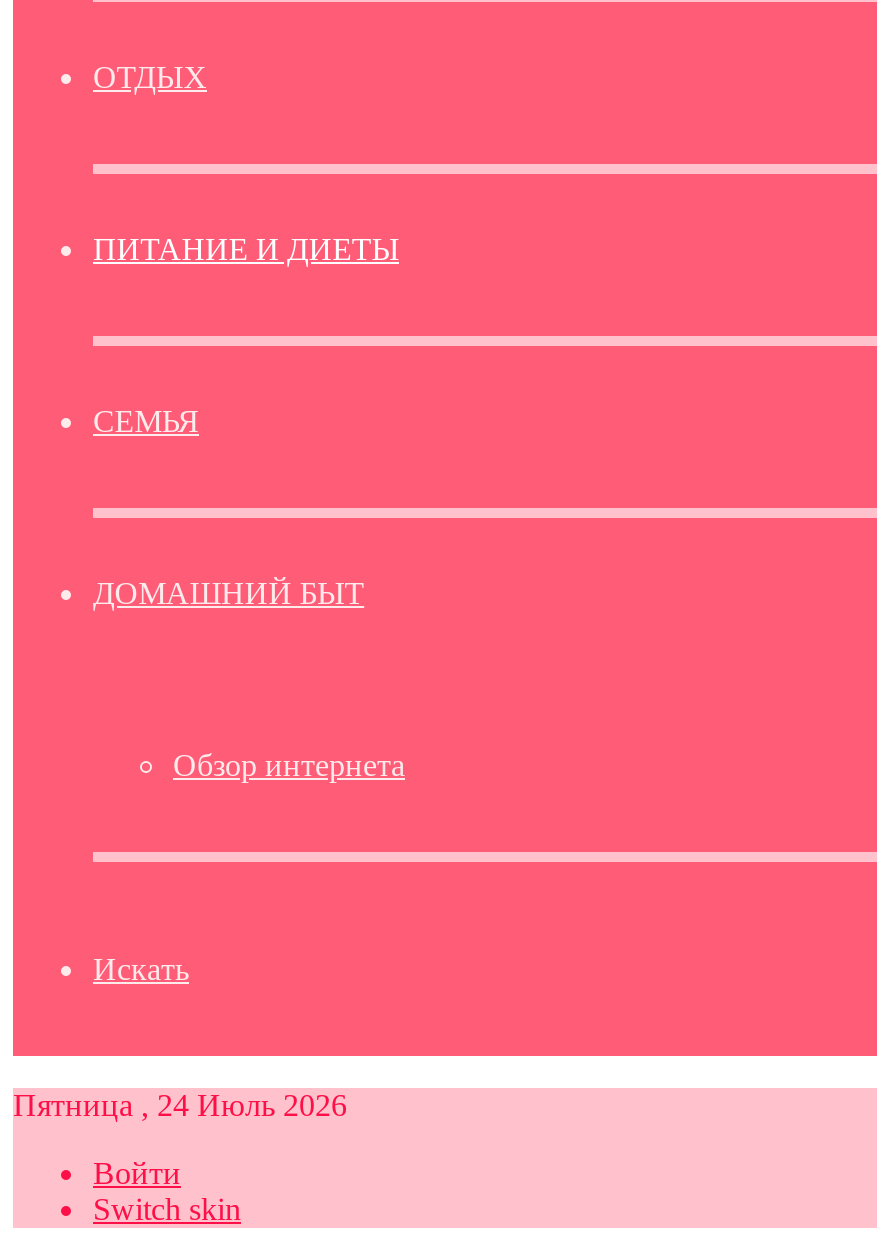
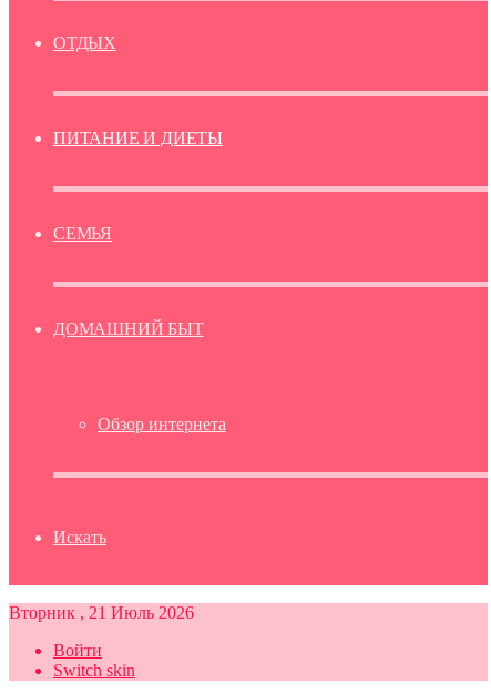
- Пятница , 24 Июль 2026
+ Вторник , 21 Июль 2026
